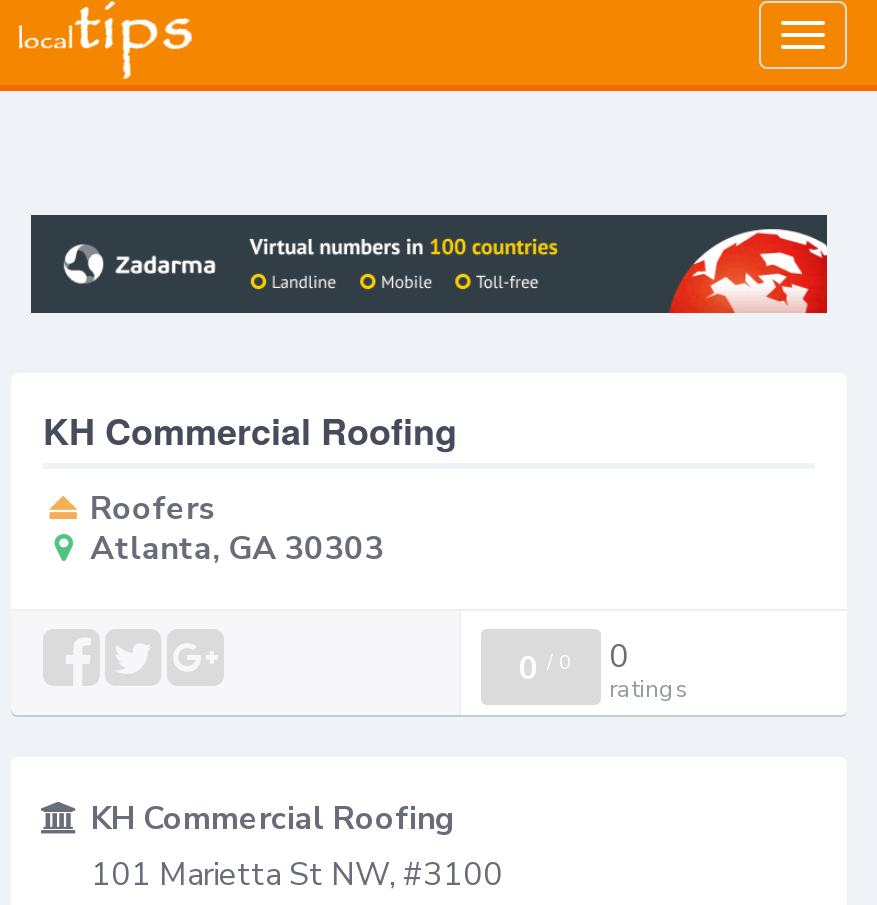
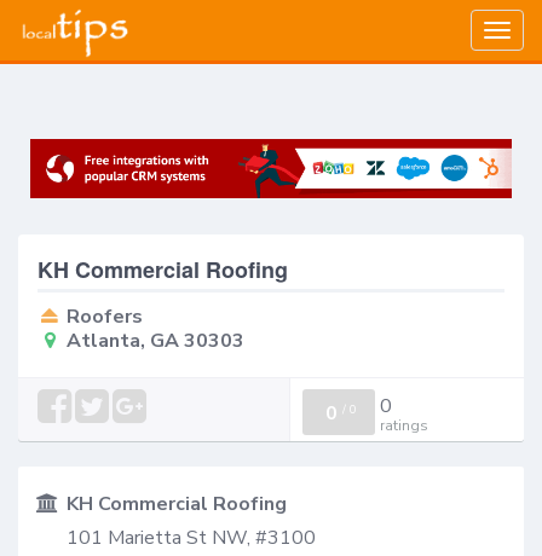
- [image]
+ [image]
